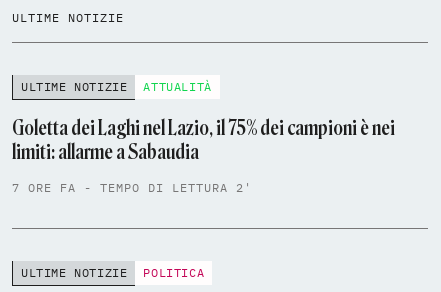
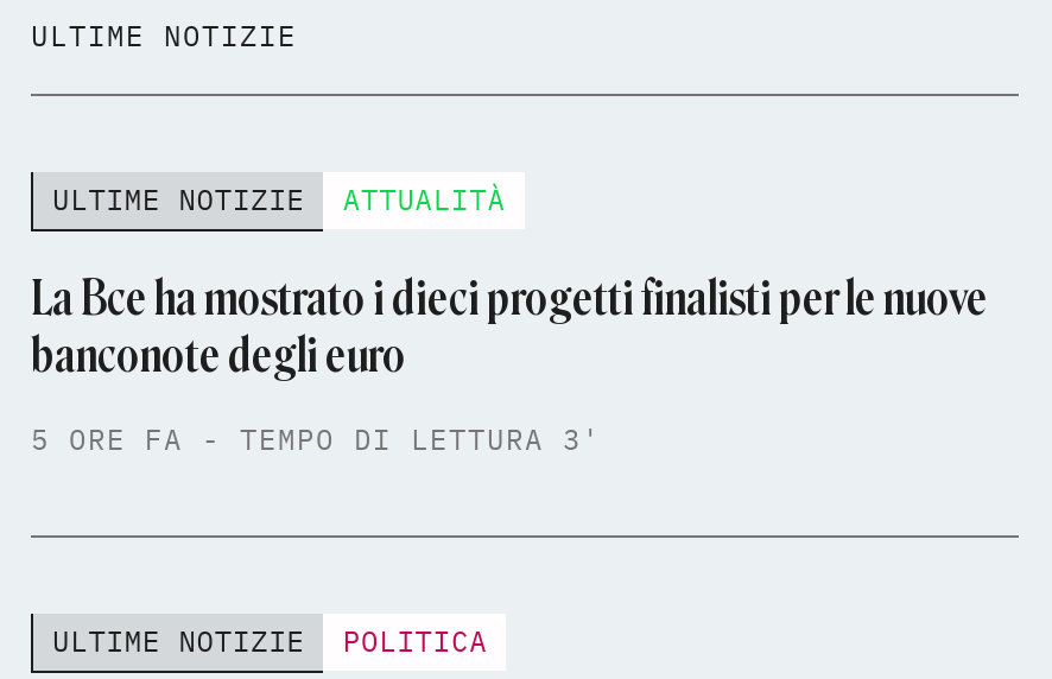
- Goletta dei Laghi nel Lazio, il 75% dei campioni è nei
- limiti: allarme a Sabaudia
+ La Bce ha mostrato i dieci progetti finalisti per le nuove
+ banconote degli euro

- 7 ORE FA - TEMPO DI LETTURA 2'
+ 5 ORE FA - TEMPO DI LETTURA 3'
